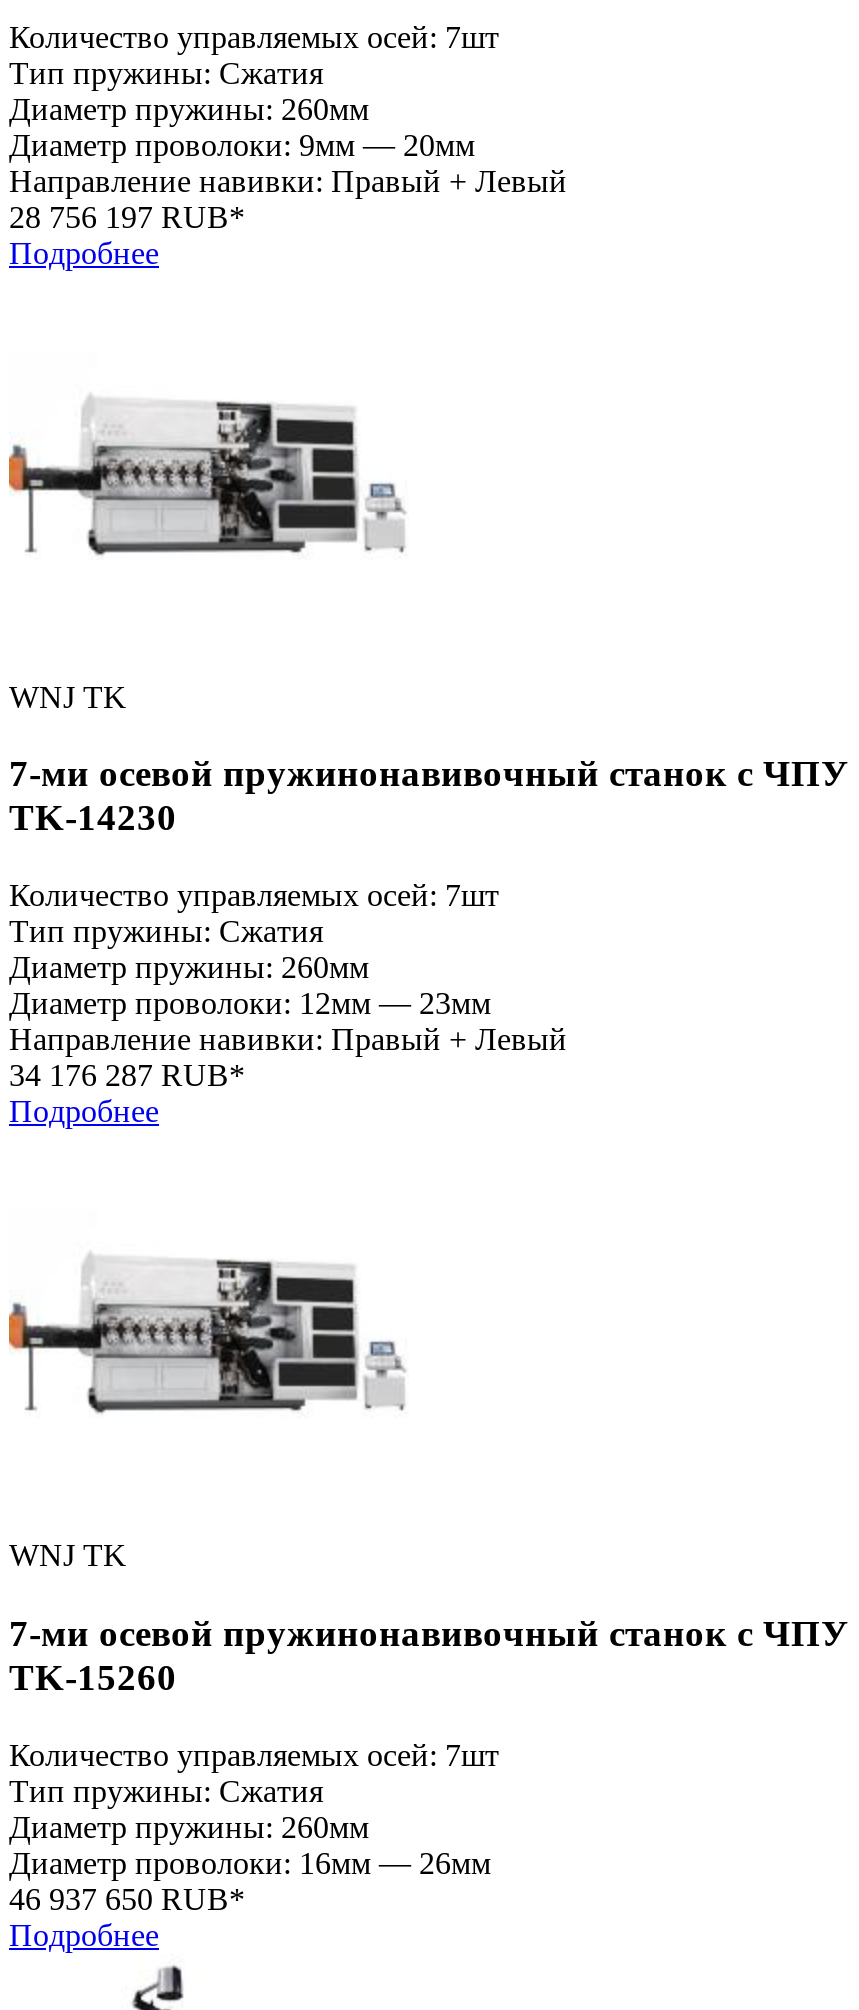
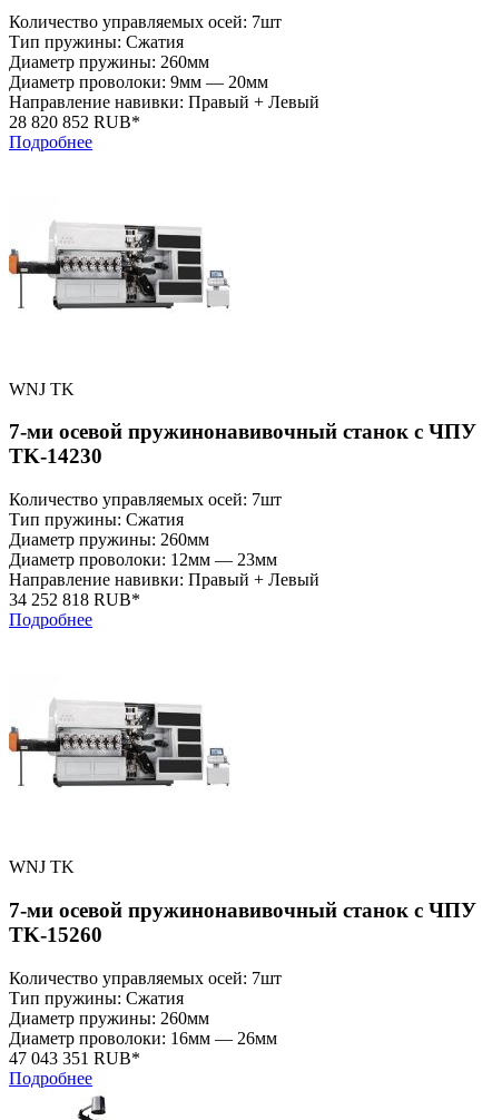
- 28 756 197 RUB*
+ 28 820 852 RUB*

- 34 176 287 RUB*
+ 34 252 818 RUB*

- 46 937 650 RUB*
+ 47 043 351 RUB*
